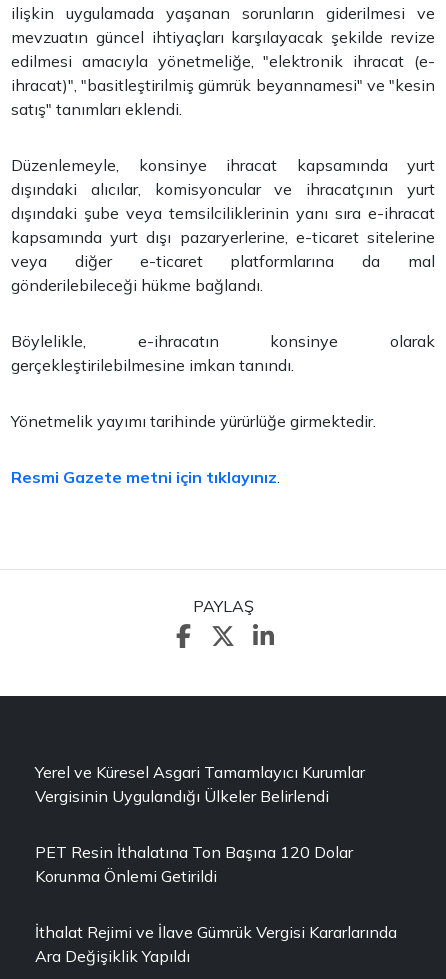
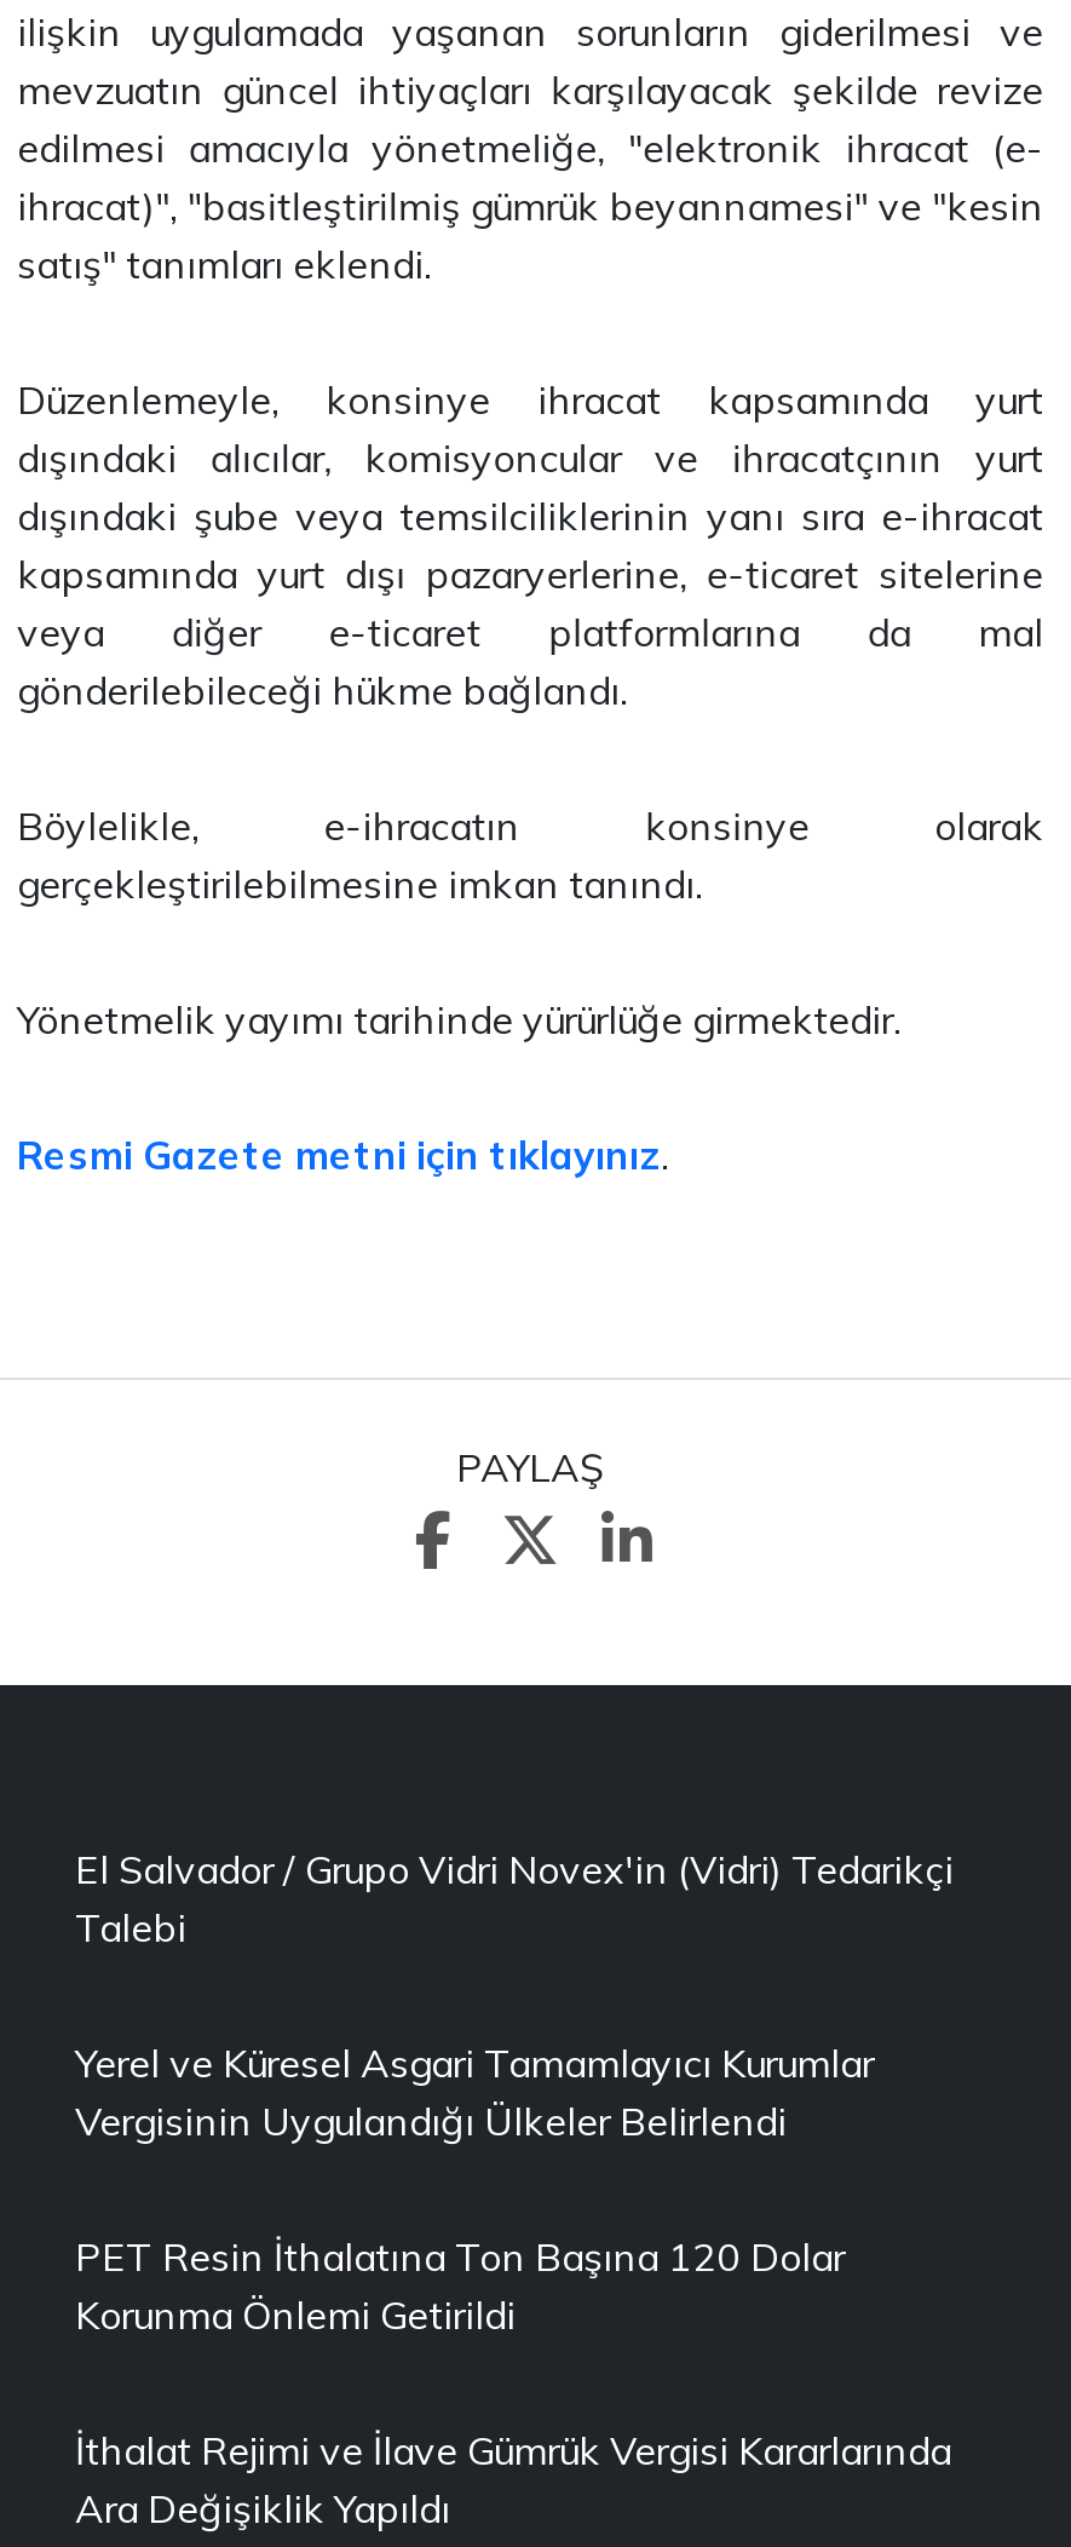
+ El Salvador / Grupo Vidri Novex'in (Vidri) Tedarikçi
+ Talebi
